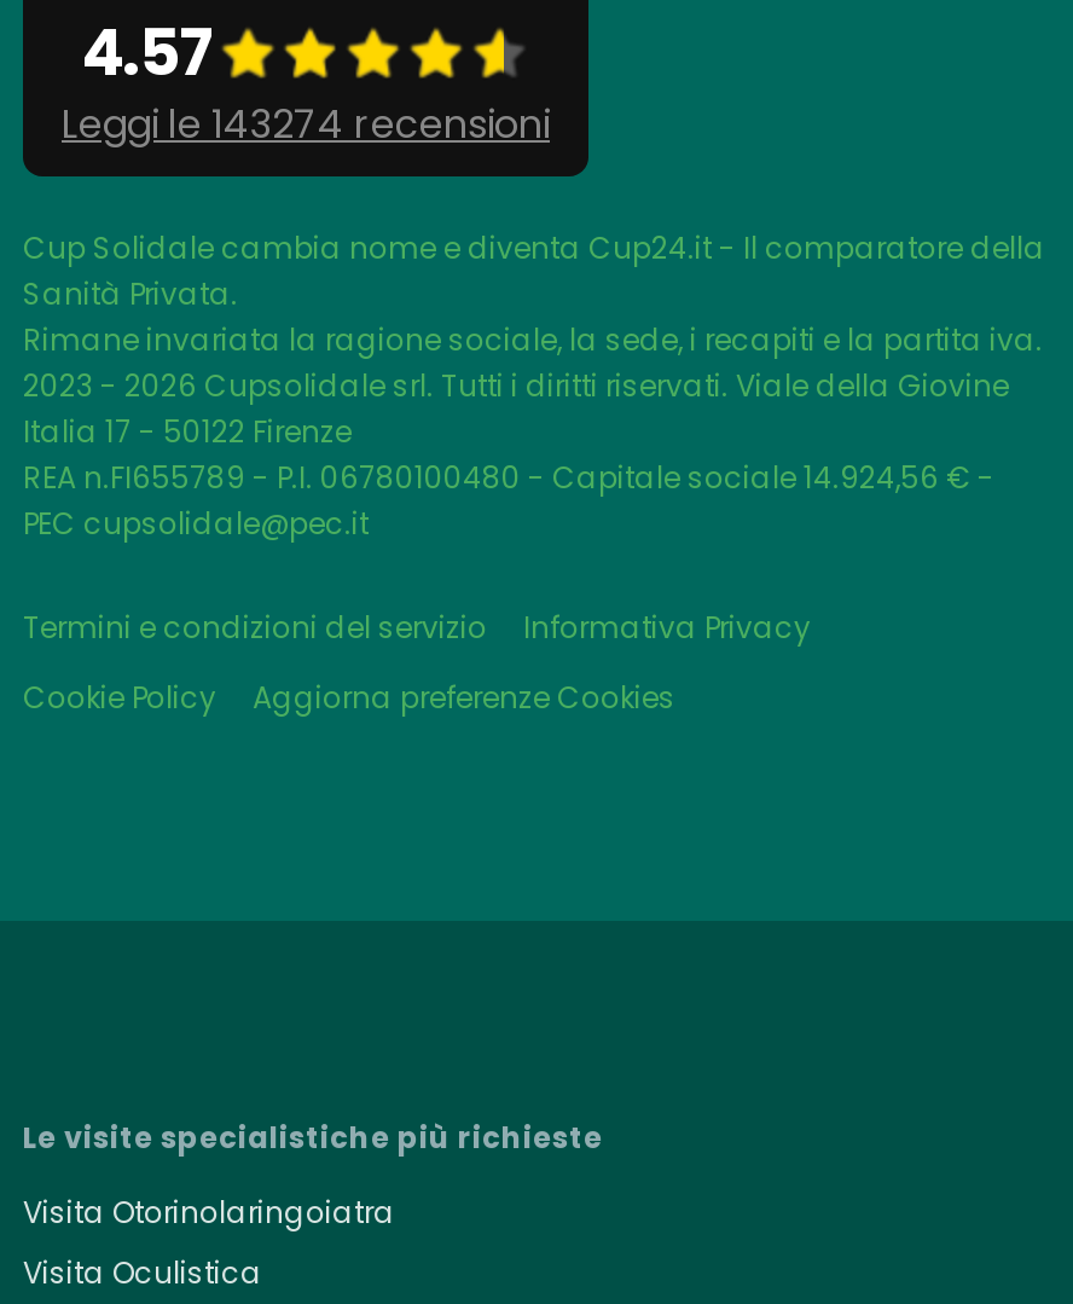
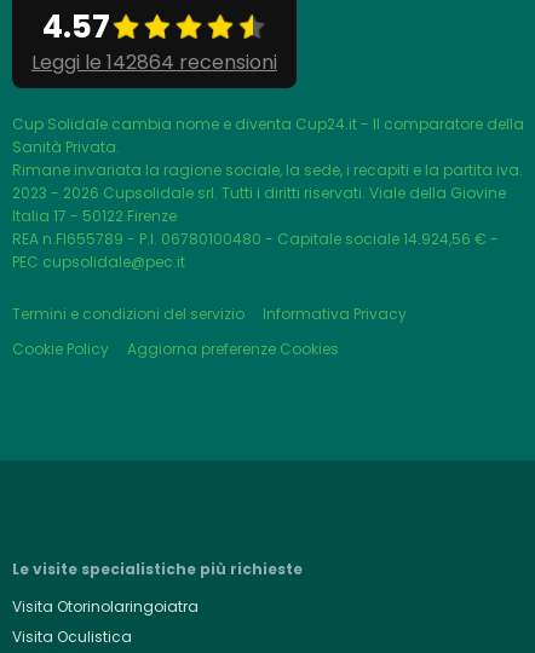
- Leggi le 143274 recensioni
+ Leggi le 142864 recensioni
